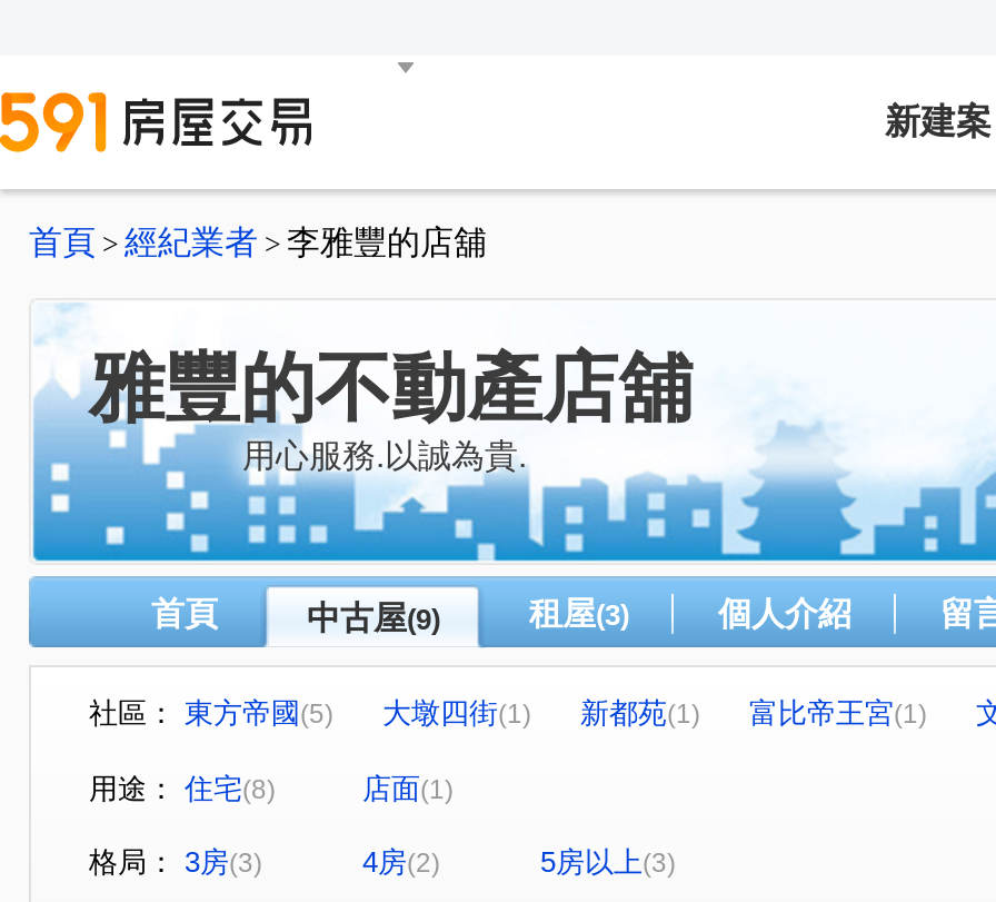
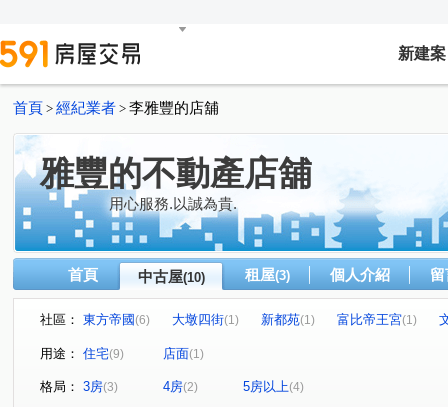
- 中古屋(9)
+ 中古屋(10)

- 社區： 東方帝國(5)
+ 社區： 東方帝國(6)

- 用途： 住宅(8)
+ 用途： 住宅(9)

- 5房以上(3)
+ 5房以上(4)
